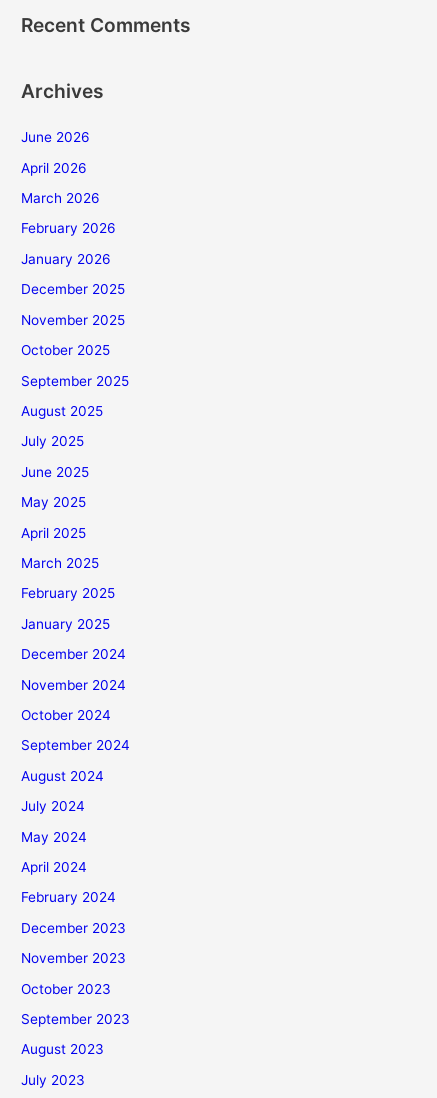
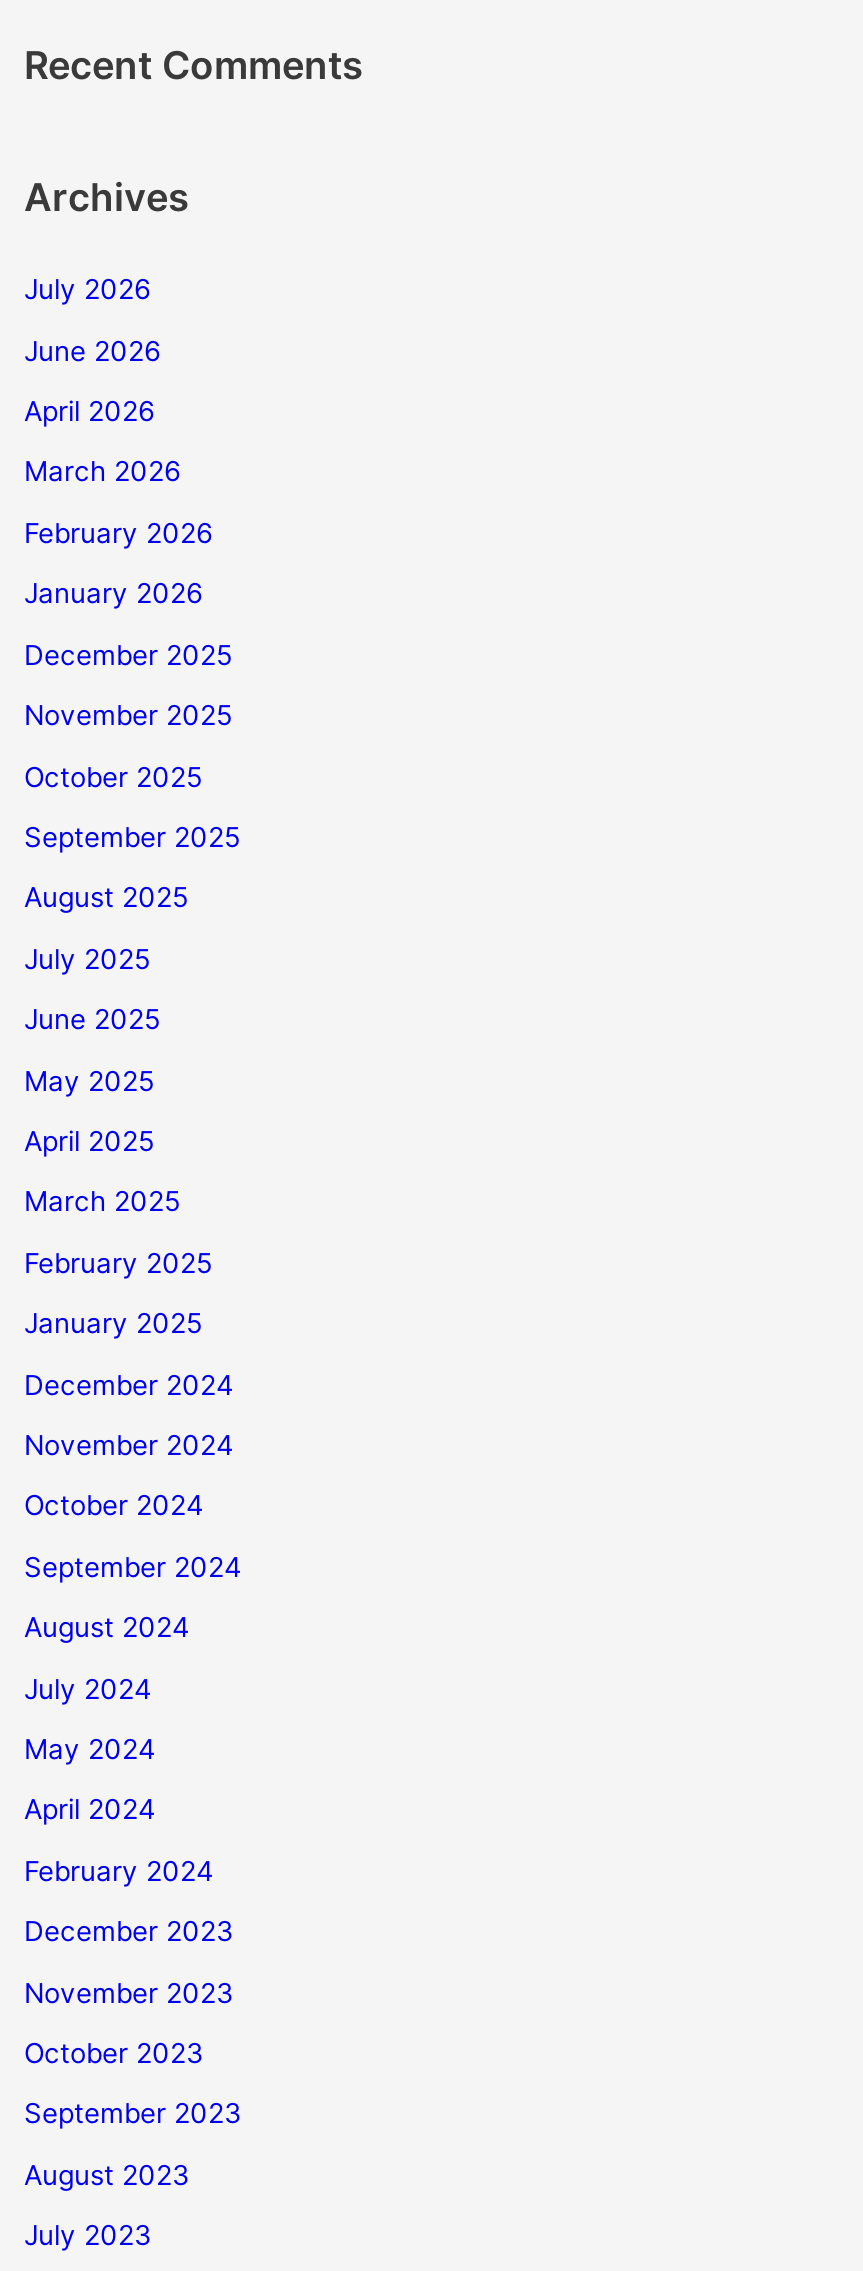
+ July 2026
